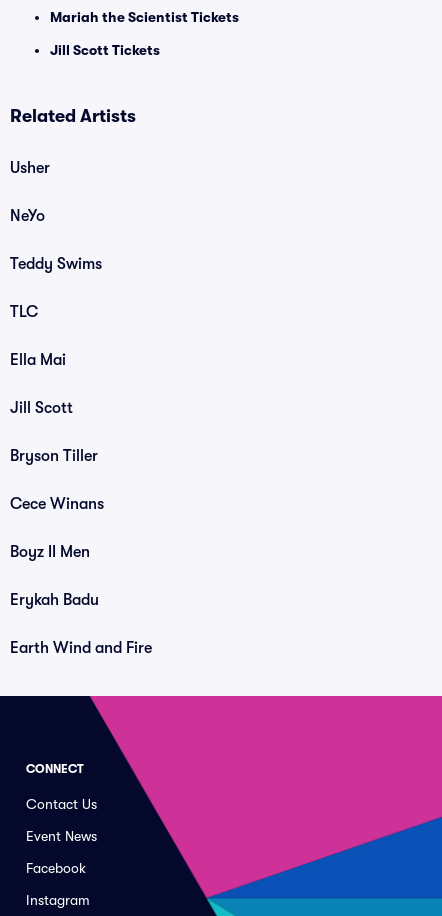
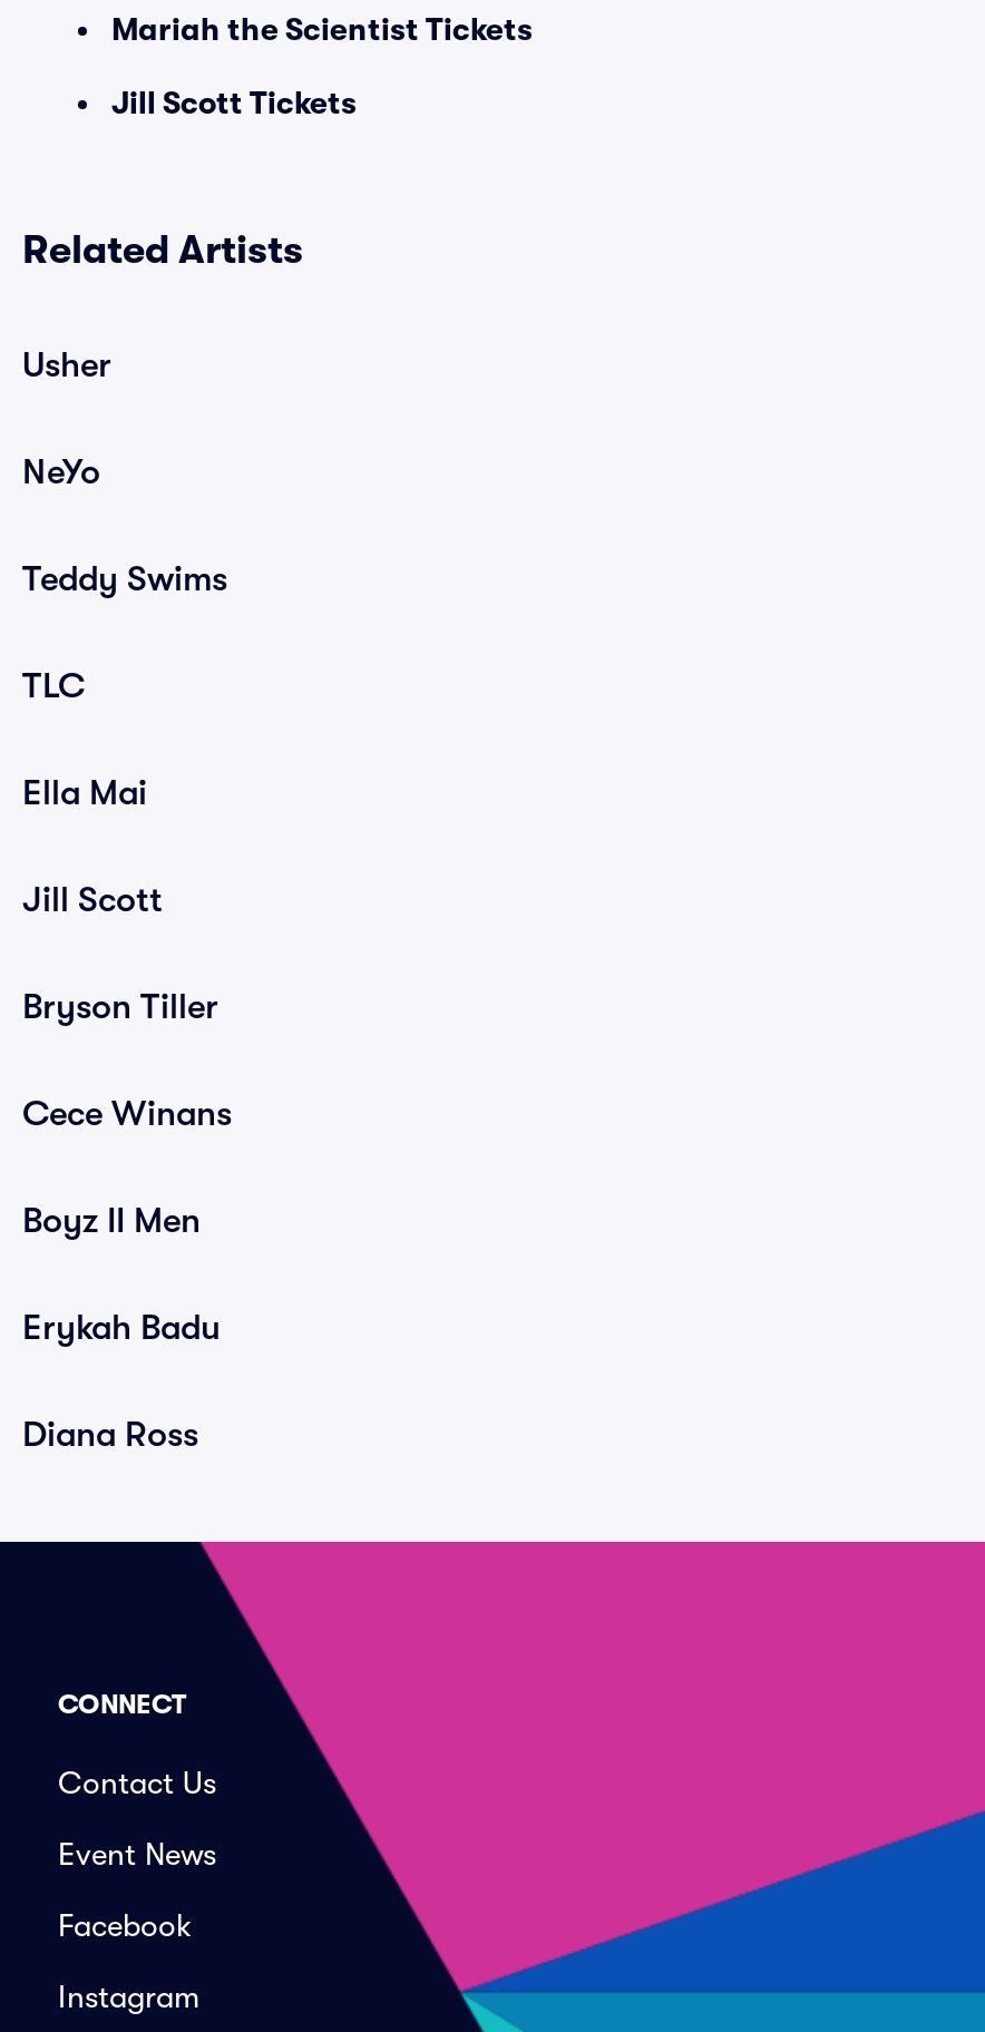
- Earth Wind and Fire
+ Diana Ross
